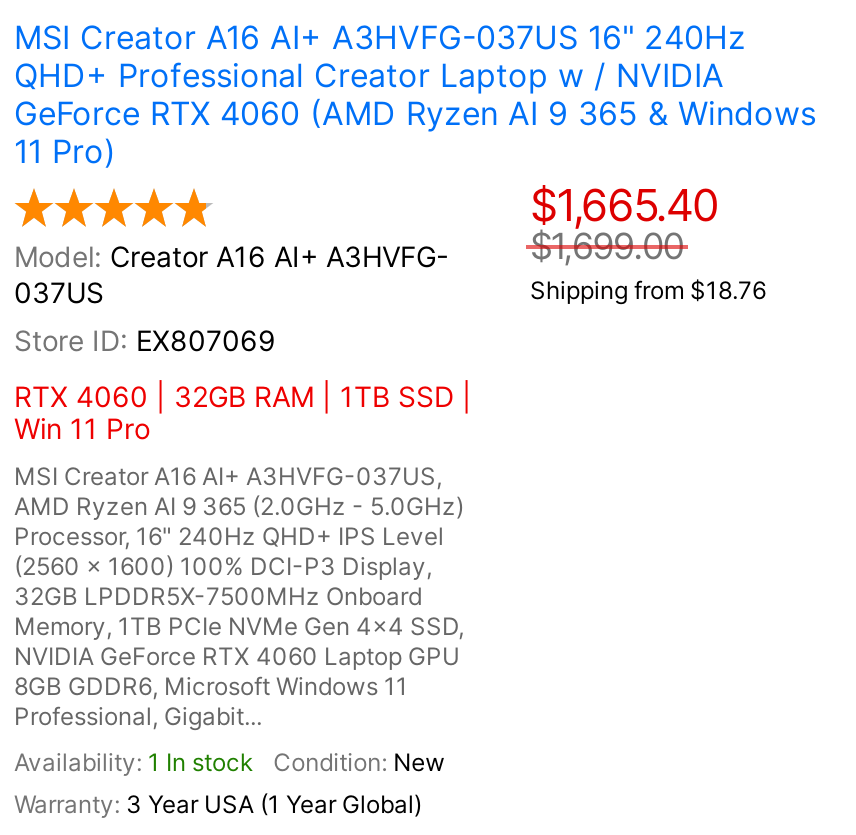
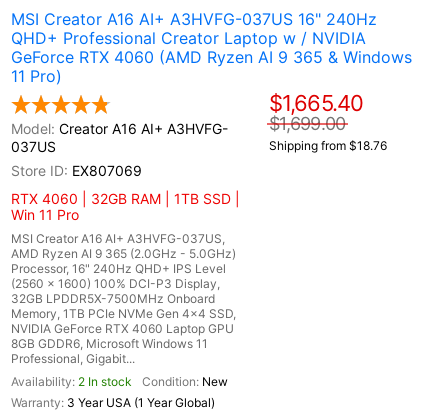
- 1 In stock
+ 2 In stock
